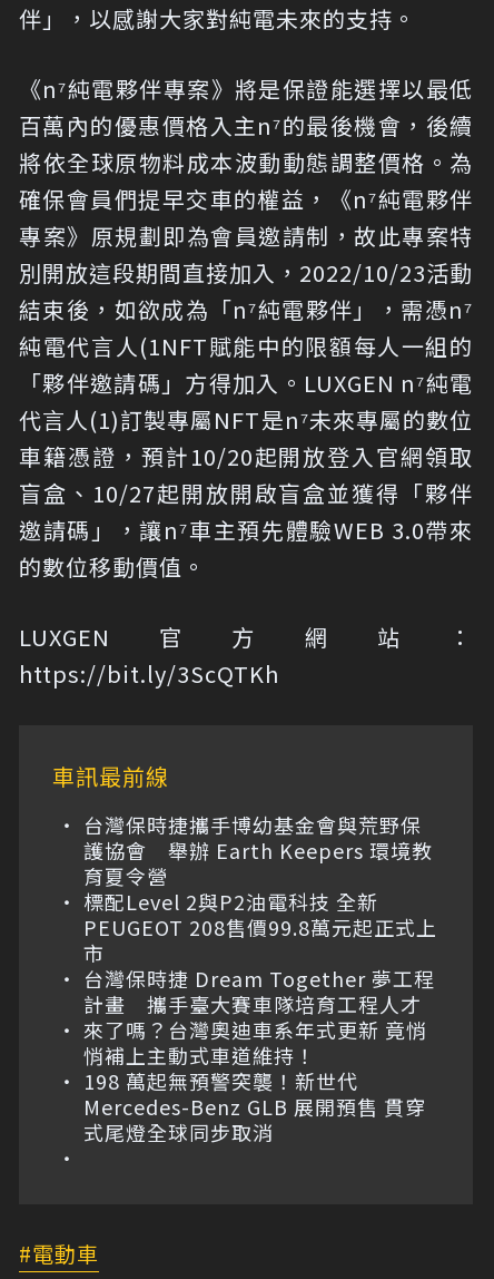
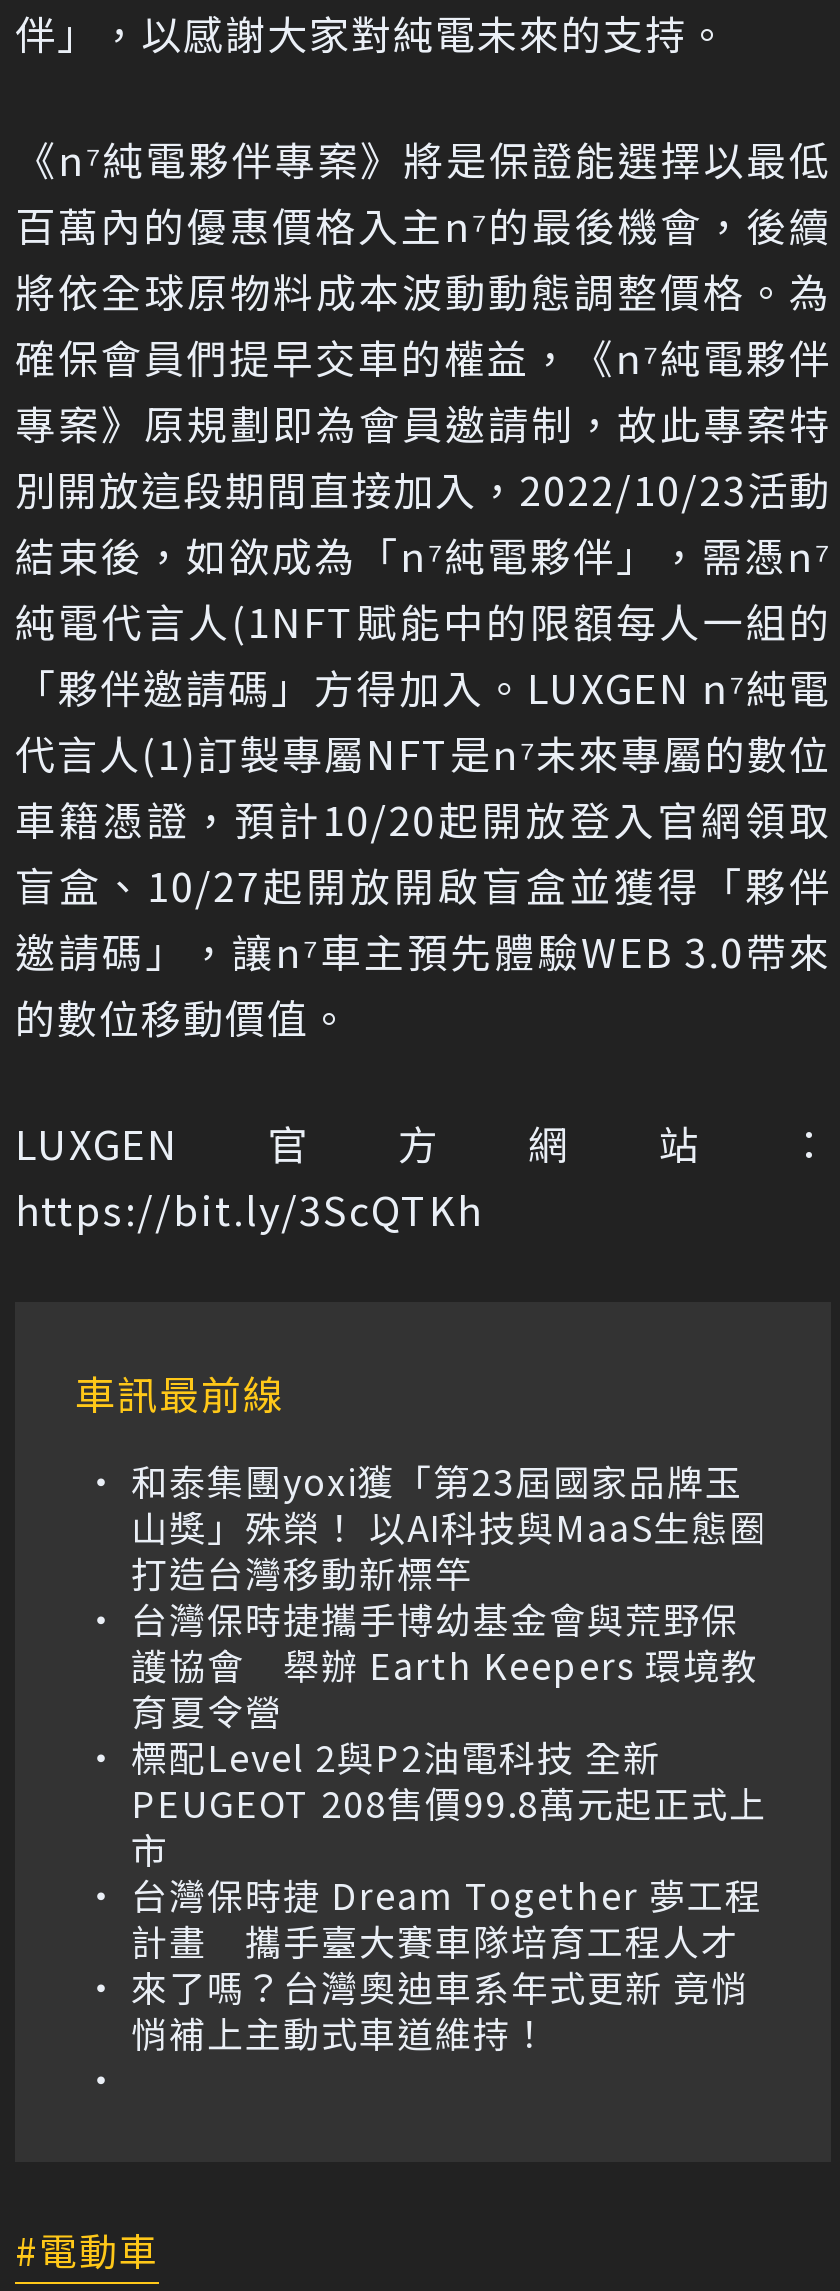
+ 和泰集團yoxi獲「第23屆國家品牌玉
+ 山獎」殊榮！ 以AI科技與MaaS生態圈
+ 打造台灣移動新標竿

moved down: 台灣保時捷攜手博幼基金會與荒野保 | 護協會 舉辦 Earth Keepers 環境教 | 標配Level 2與P2油電科技 全新 | ... | 來了嗎？台灣奧迪車系年式更新 竟悄 | 悄補上主動式車道維持！

- 198 萬起無預警突襲！新世代
- Mercedes-Benz GLB 展開預售 貫穿
- 式尾燈全球同步取消
